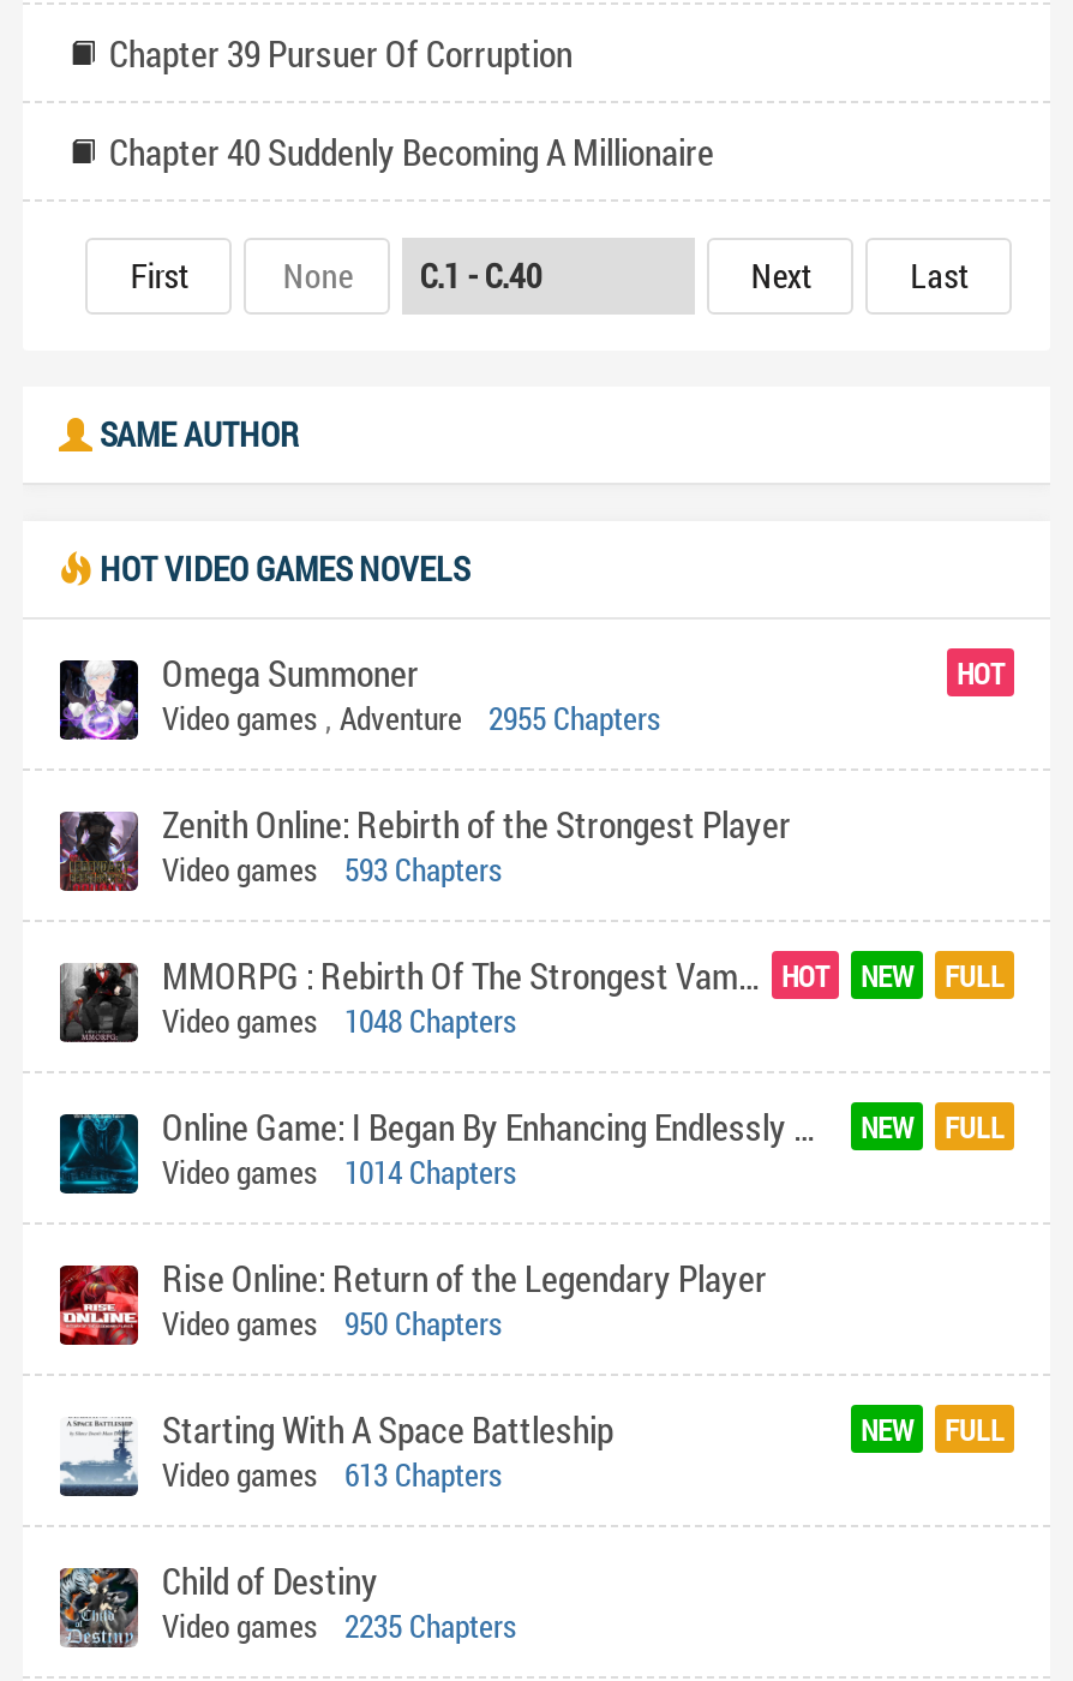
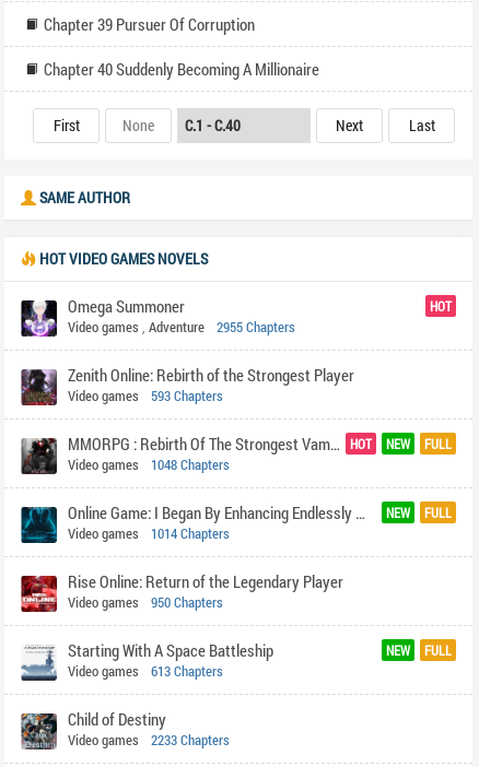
- Video games 2235 Chapters
+ Video games 2233 Chapters
